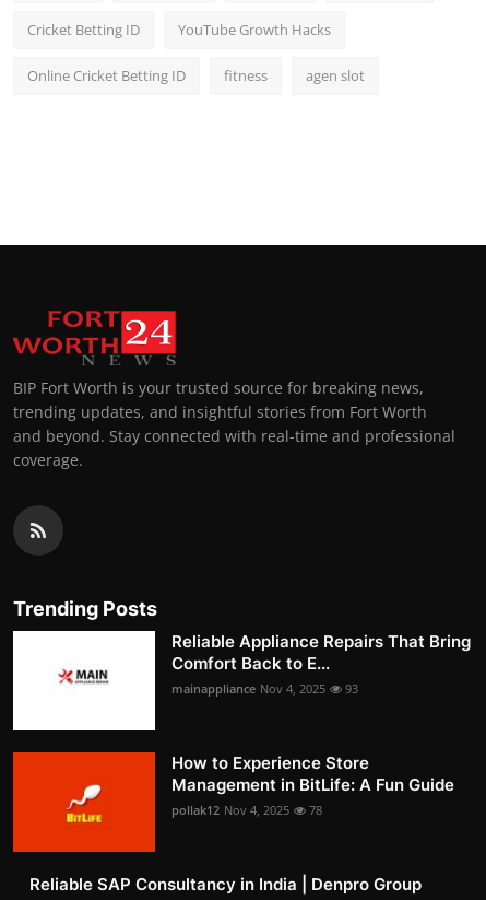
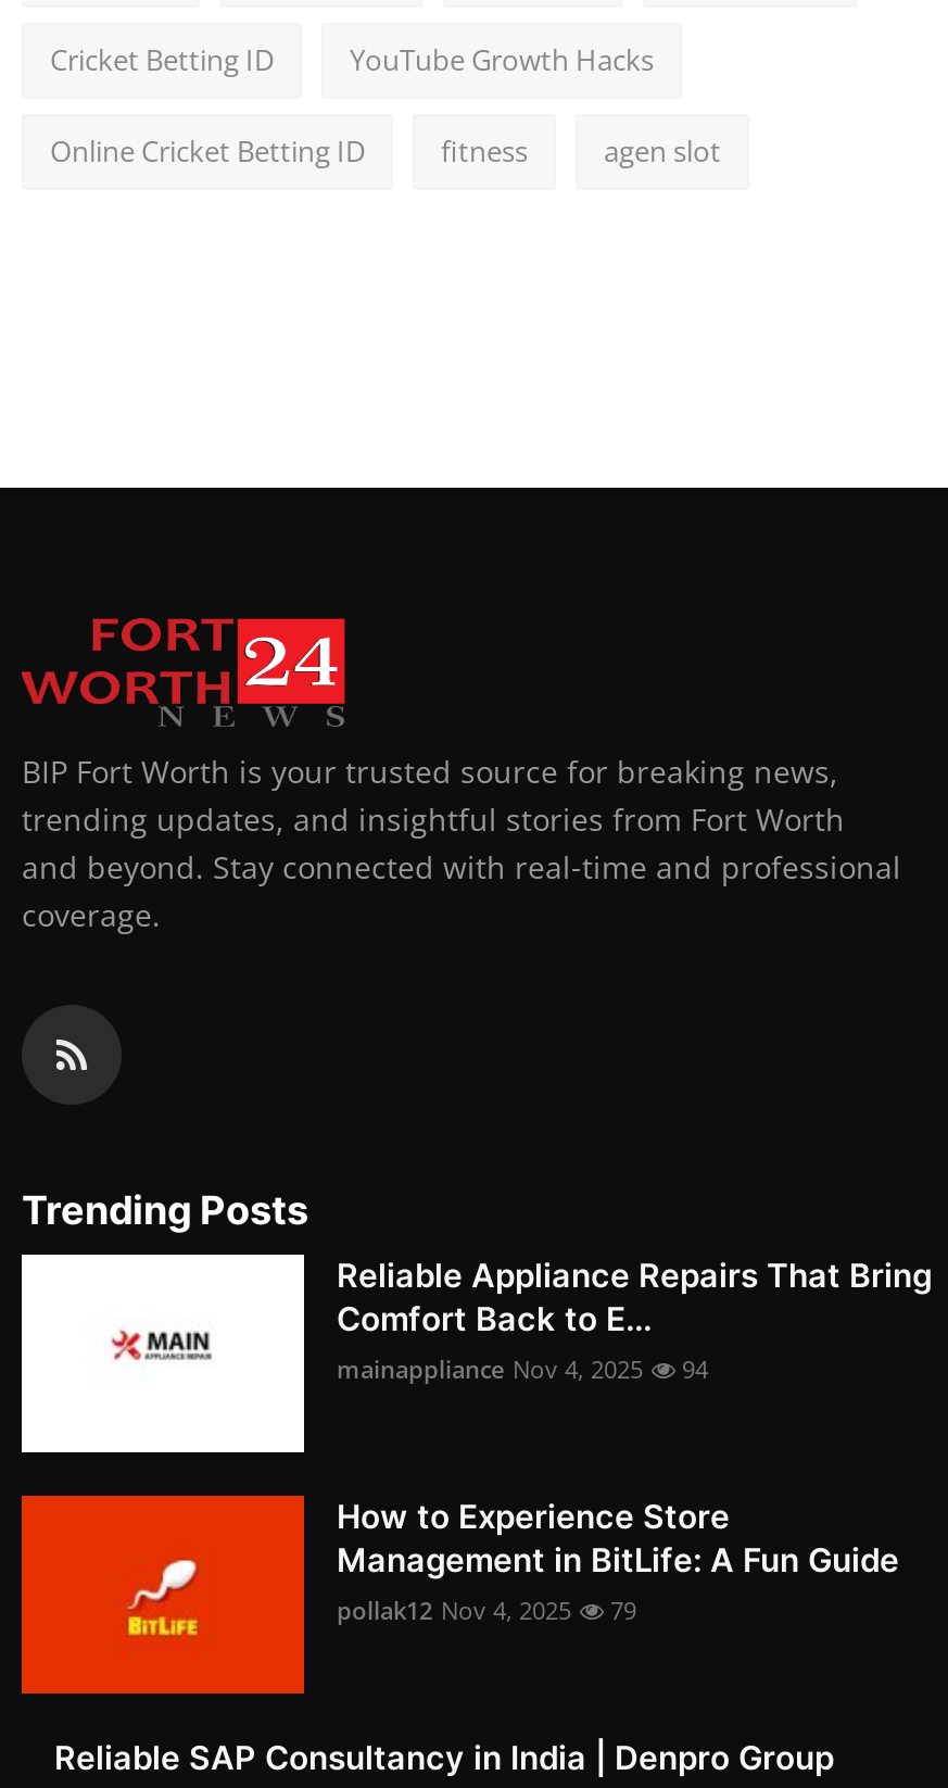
- mainappliance Nov 4, 2025 93
+ mainappliance Nov 4, 2025 94

- pollak12 Nov 4, 2025 78
+ pollak12 Nov 4, 2025 79
